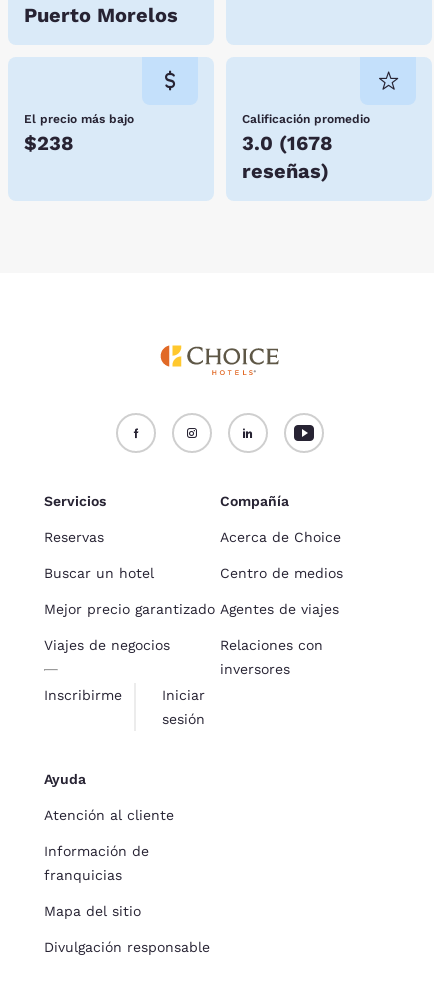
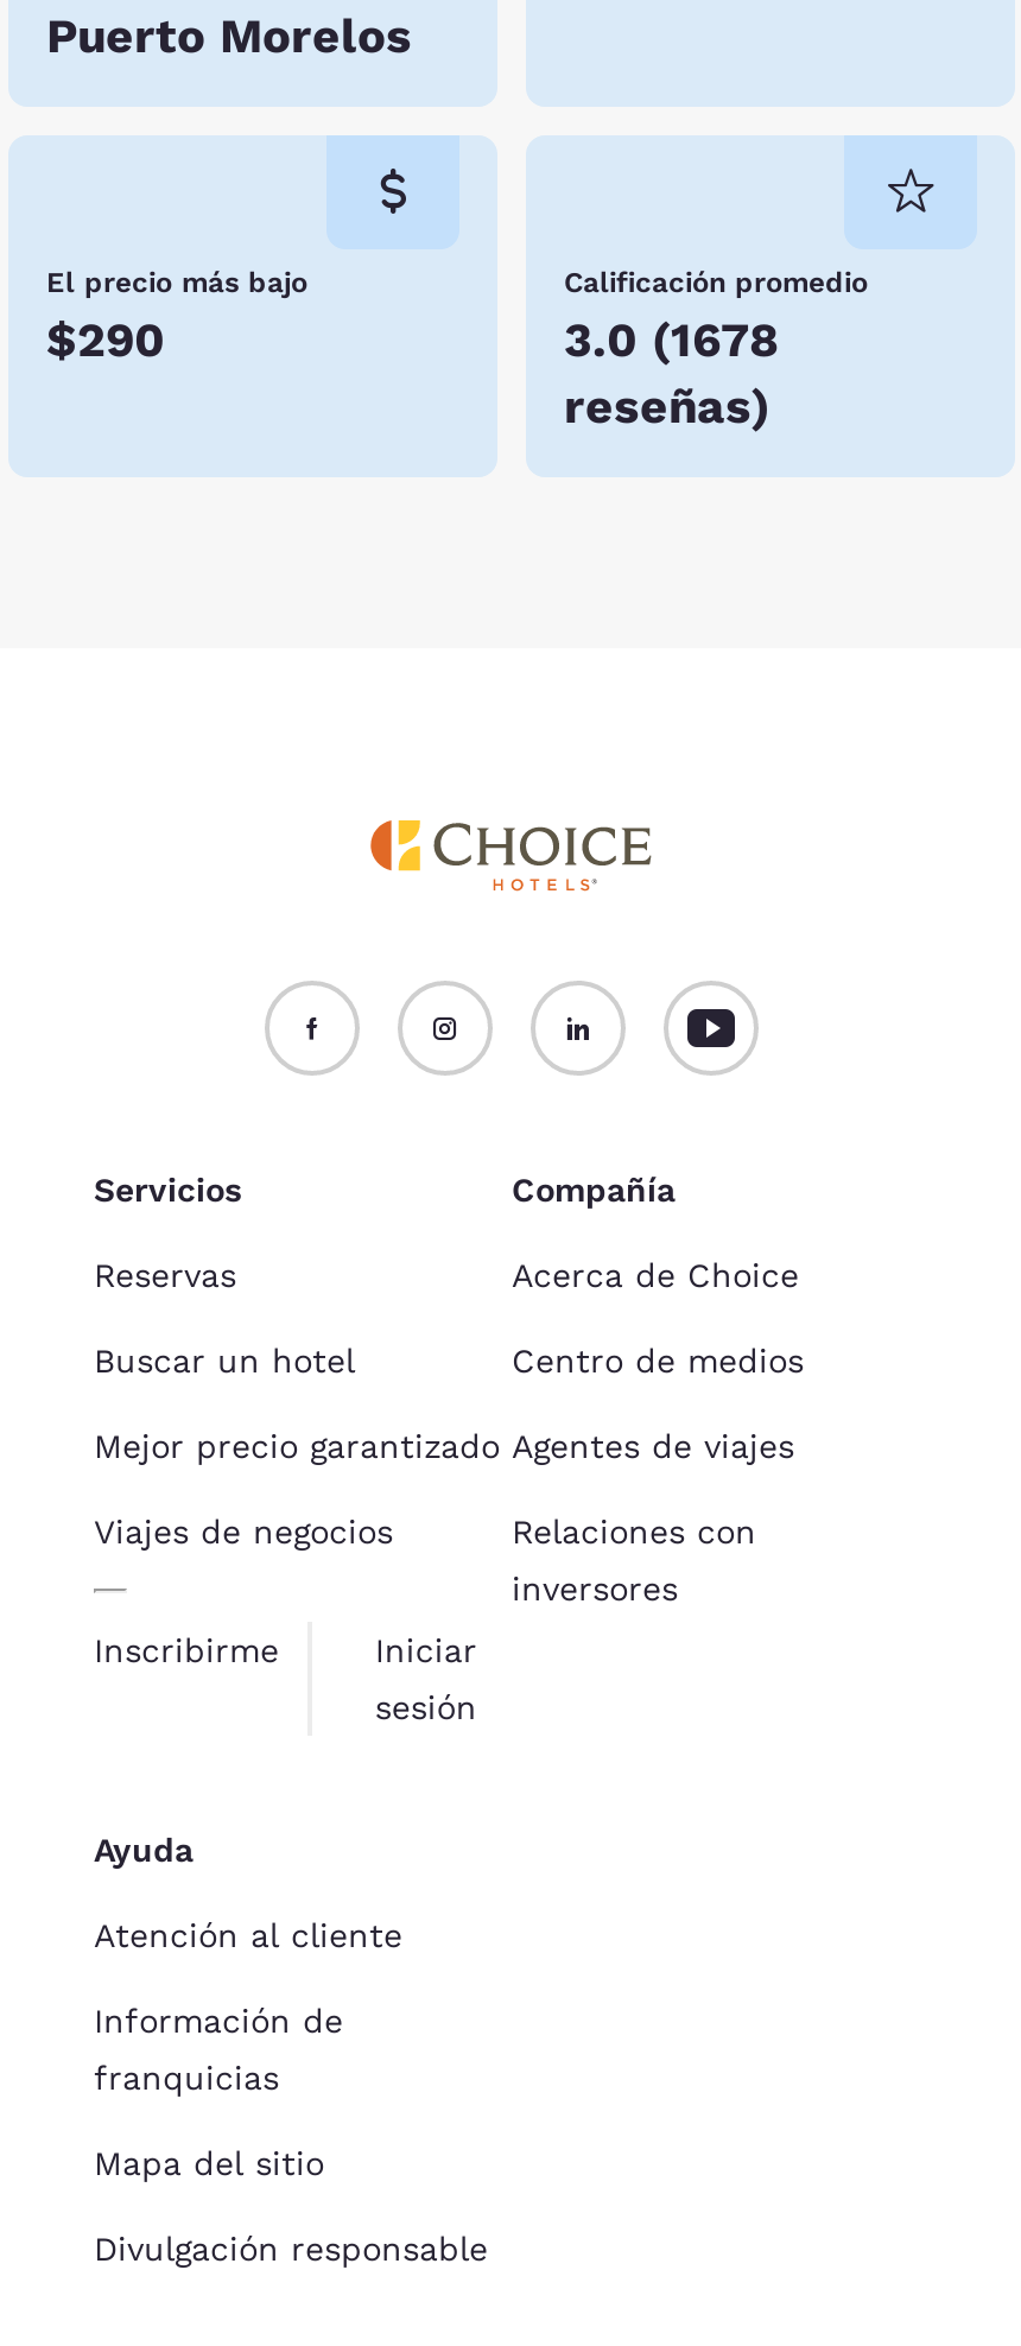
- $238
+ $290
